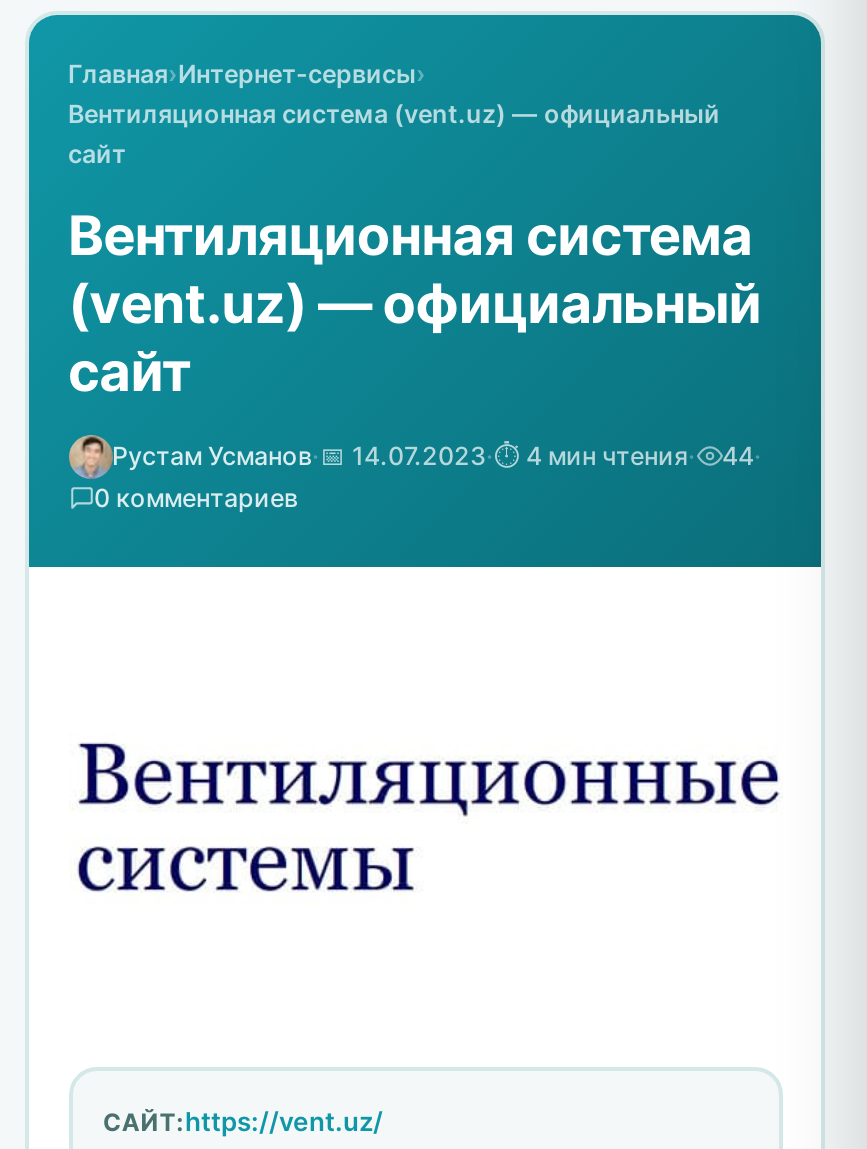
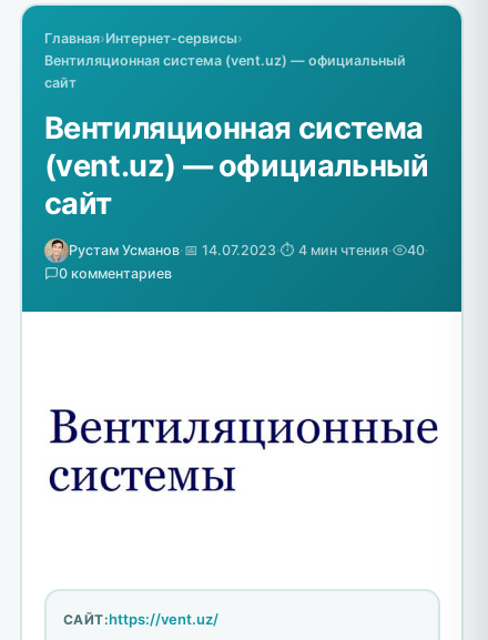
- 44·
+ 40·
